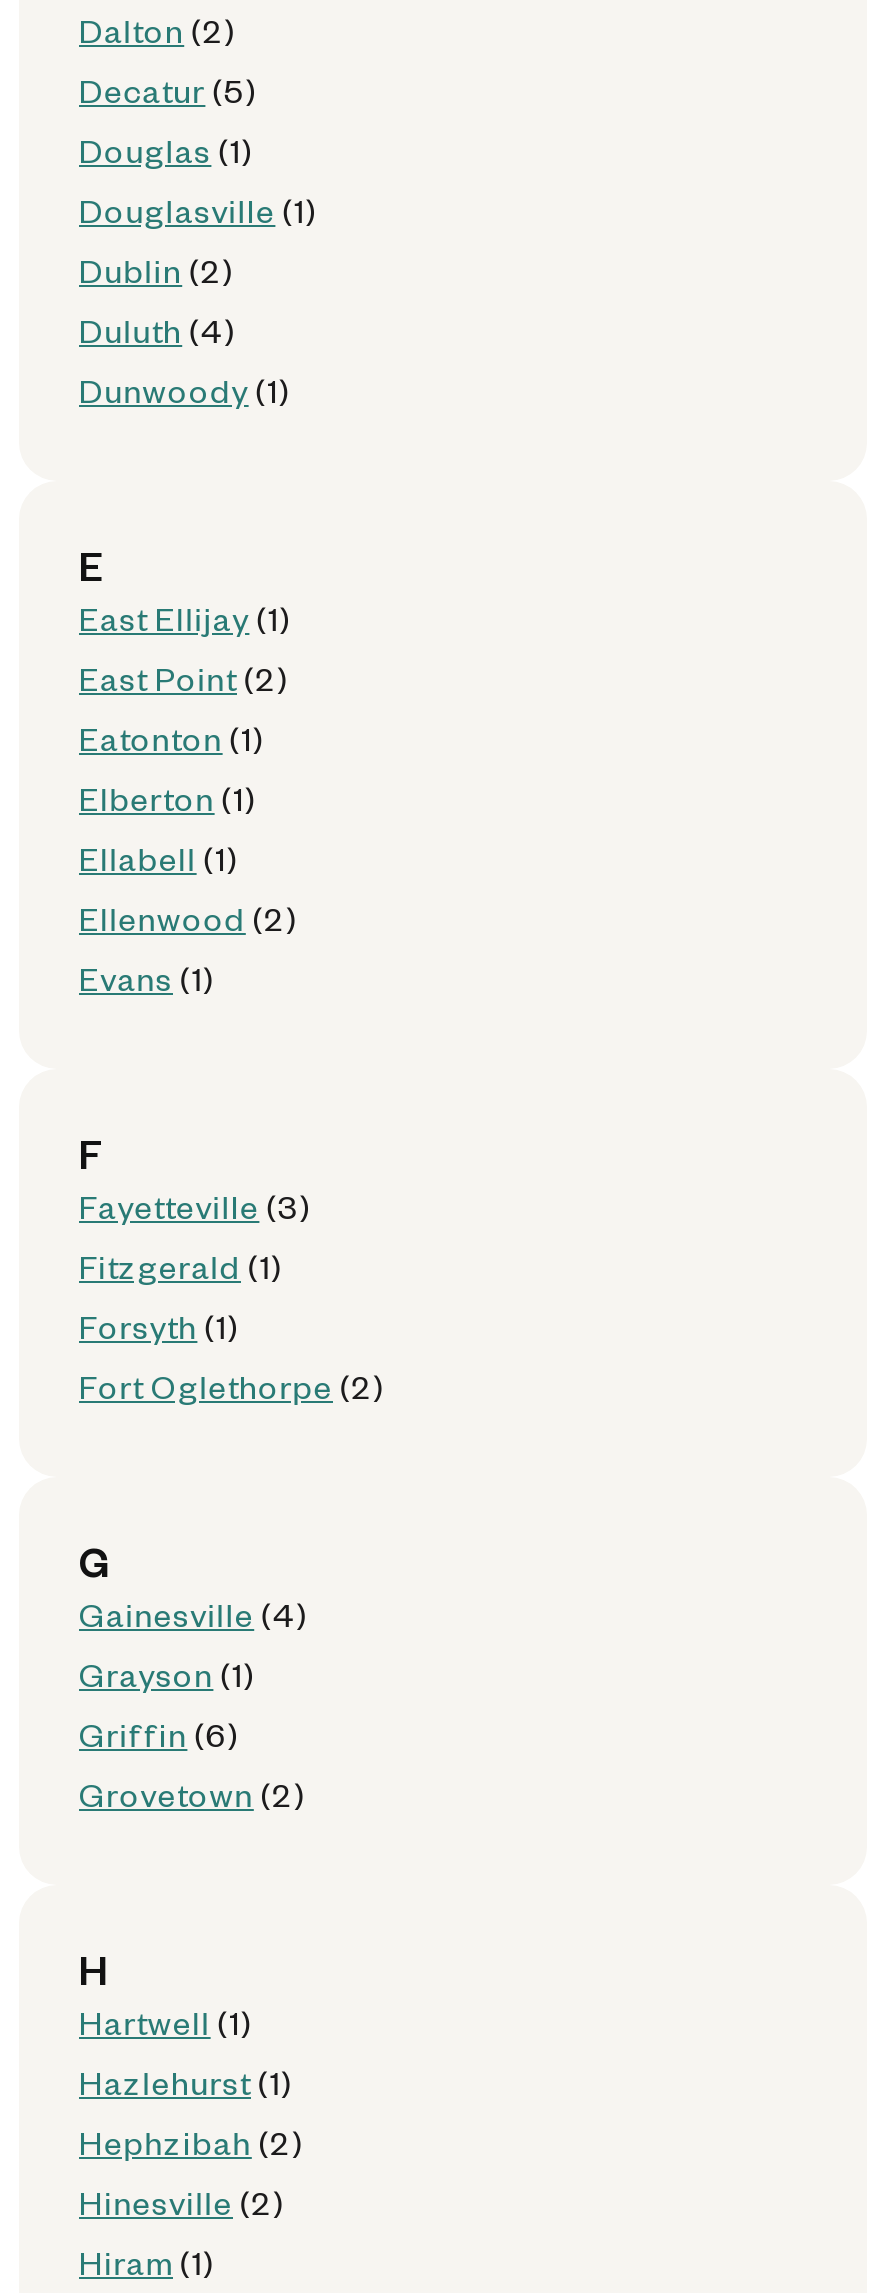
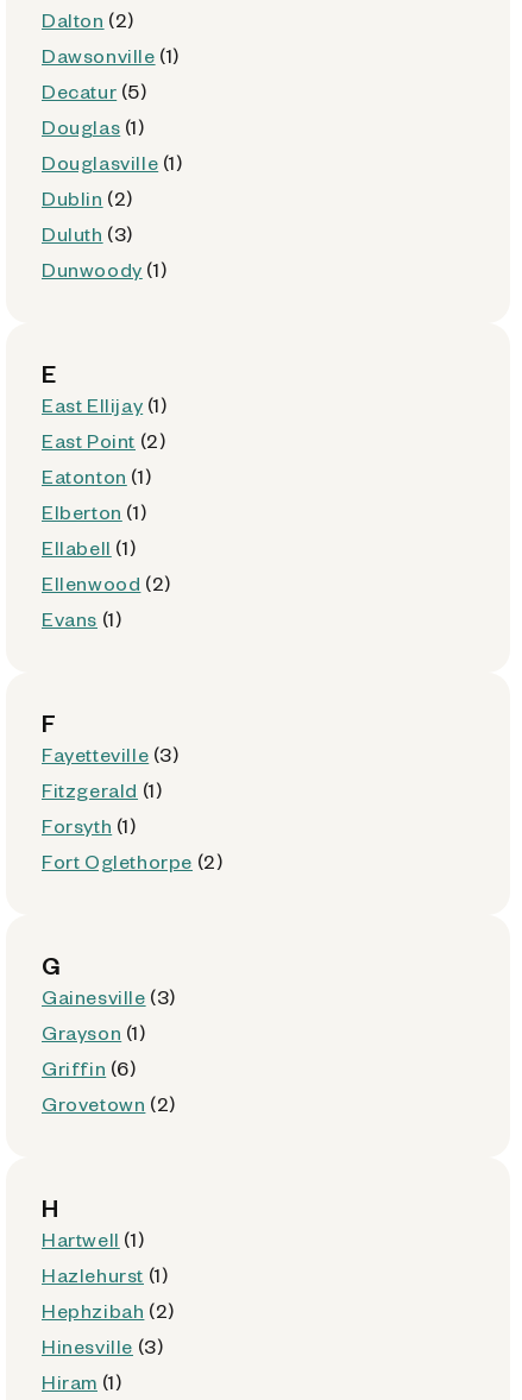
+ Dawsonville (1)

- Duluth (4)
+ Duluth (3)

- Gainesville (4)
+ Gainesville (3)

- Hinesville (2)
+ Hinesville (3)
